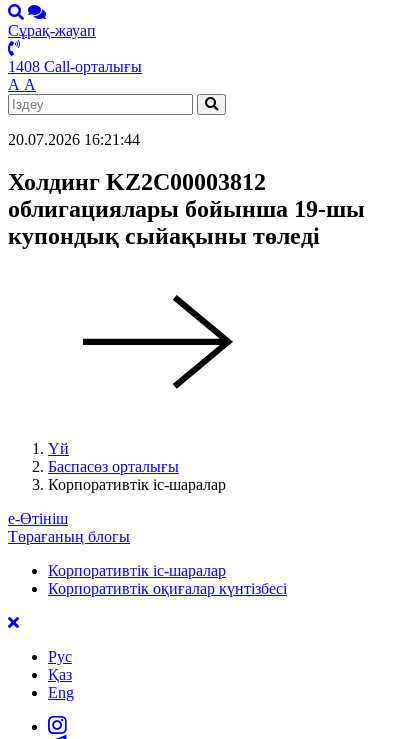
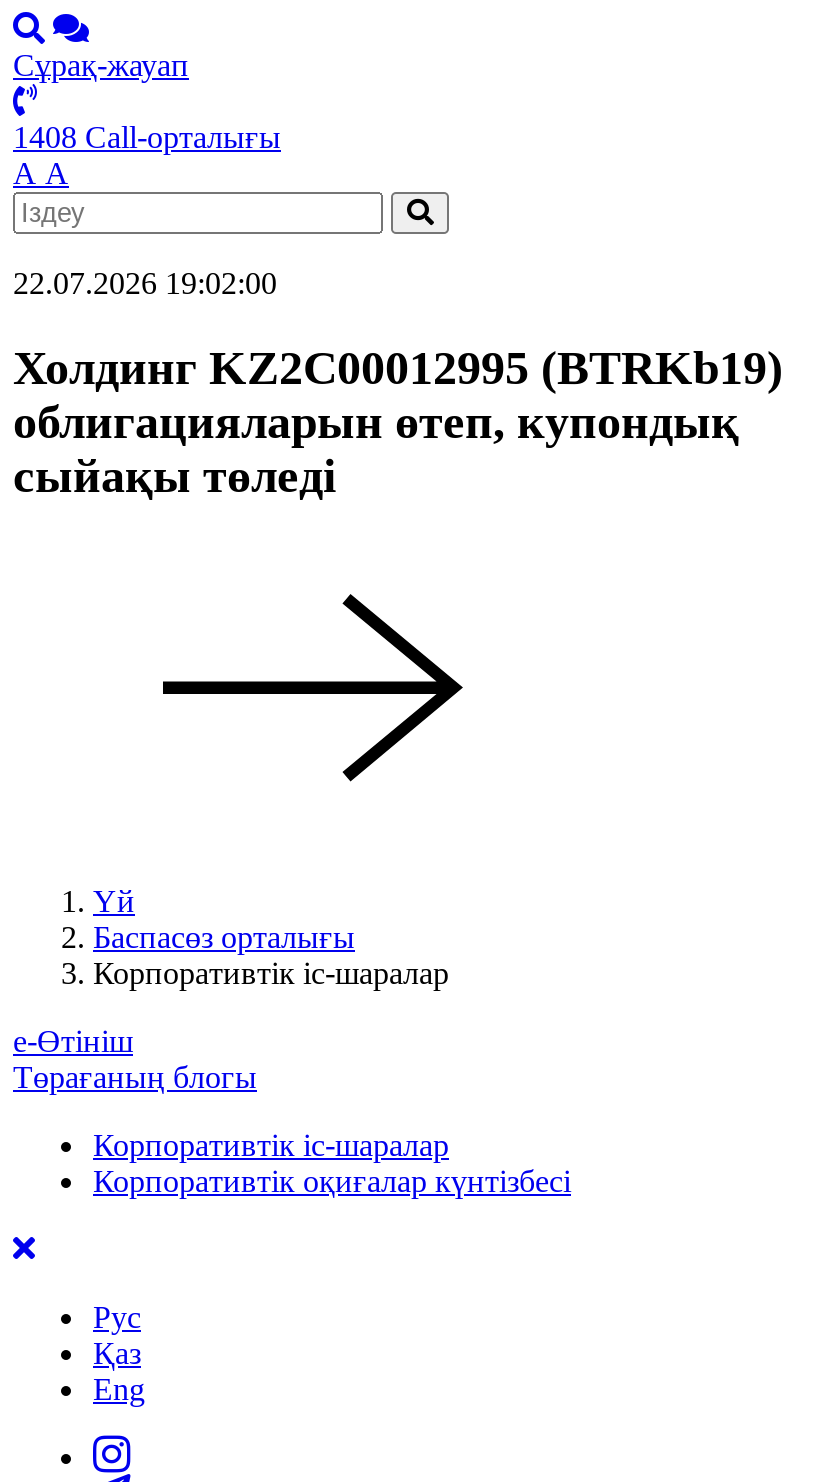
- 20.07.2026 16:21:44
+ 22.07.2026 19:02:00

- Холдинг KZ2C00003812
- облигациялары бойынша 19-шы
- купондық сыйақыны төледі
+ Холдинг KZ2C00012995 (BTRKb19)
+ облигацияларын өтеп, купондық
+ сыйақы төледі
